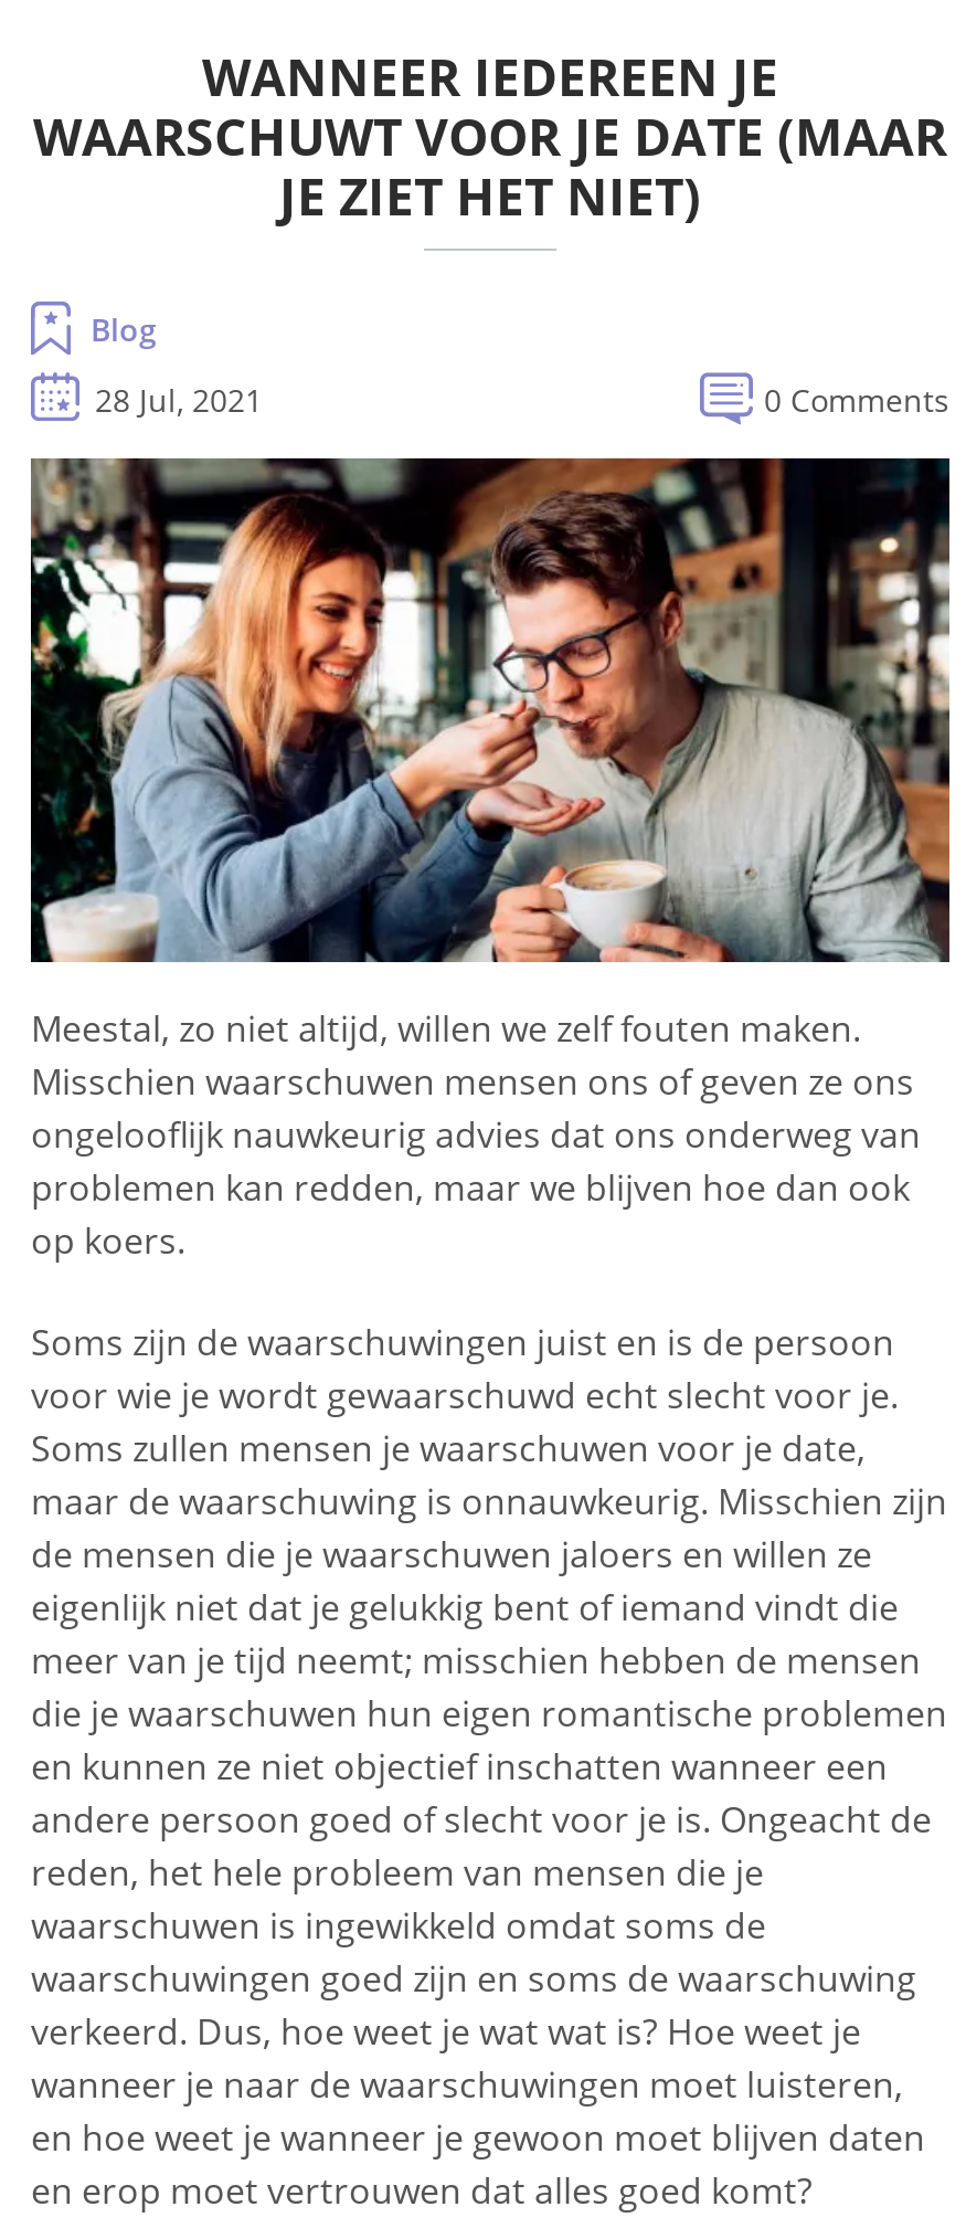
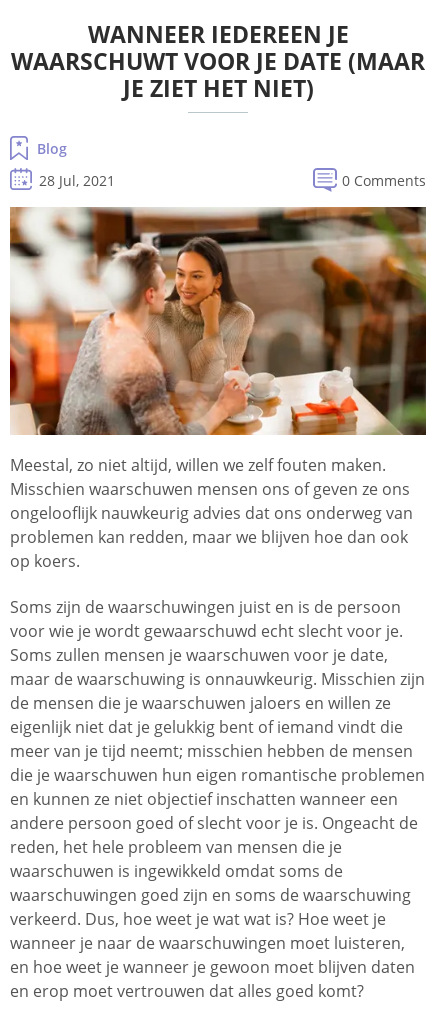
- [image]
+ [image]
